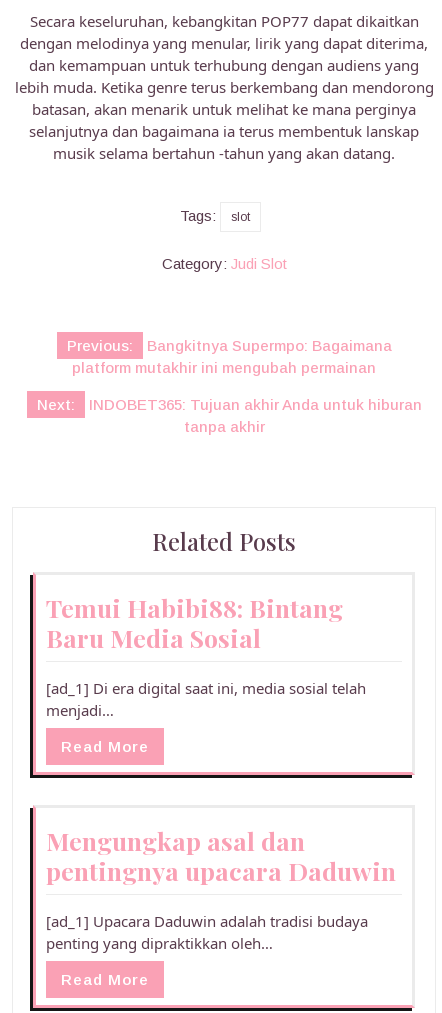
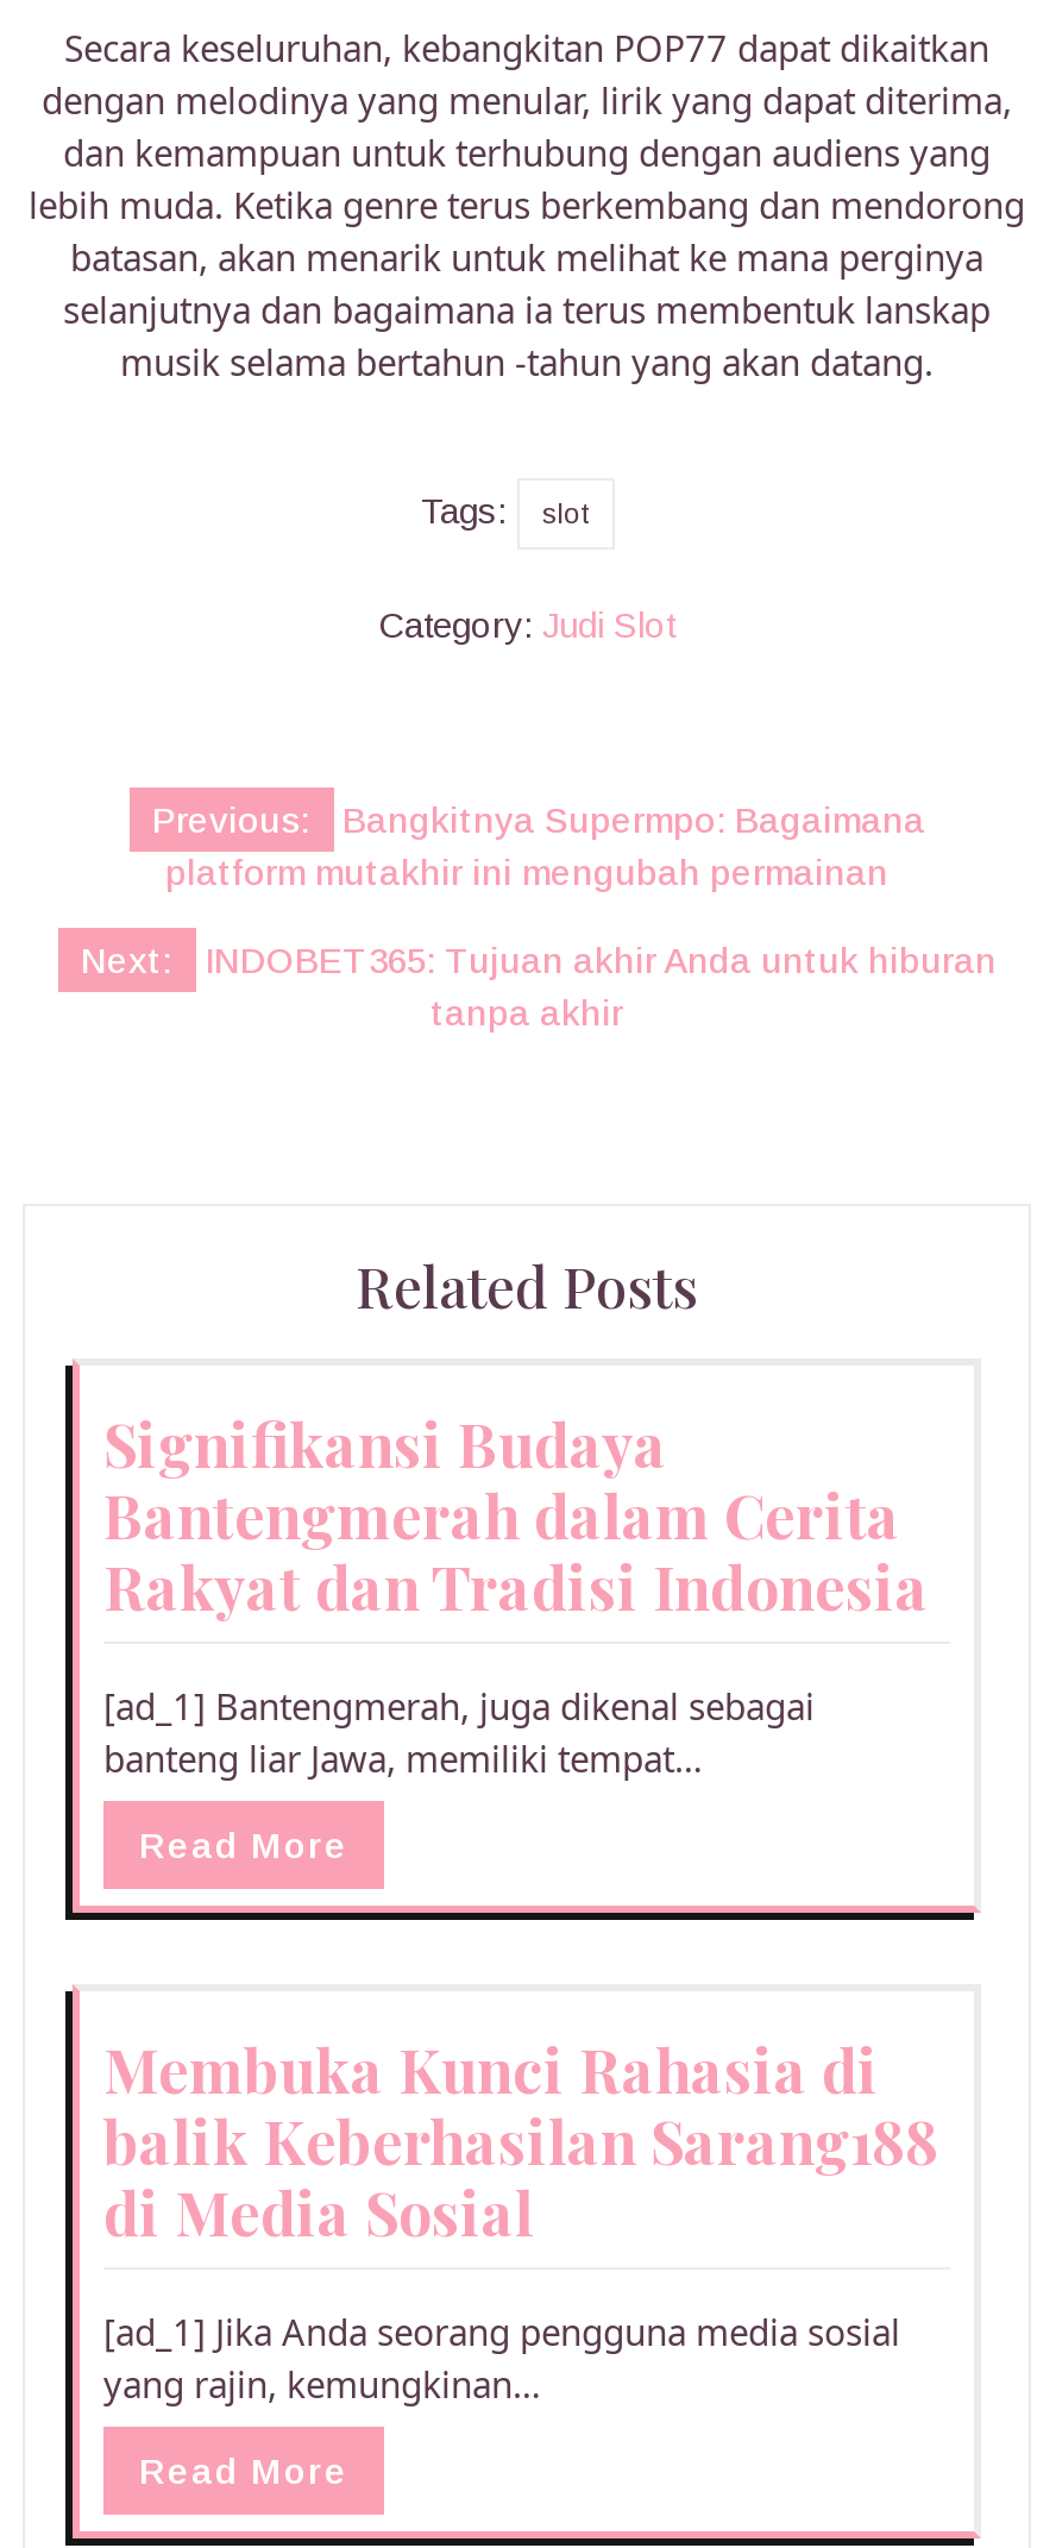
- Temui Habibi88: Bintang
- Baru Media Sosial
+ Signifikansi Budaya
+ Bantengmerah dalam Cerita
+ Rakyat dan Tradisi Indonesia

- [ad_1] Di era digital saat ini, media sosial telah
- menjadi…
+ [ad_1] Bantengmerah, juga dikenal sebagai
+ banteng liar Jawa, memiliki tempat…

- Mengungkap asal dan
- pentingnya upacara Daduwin
+ Membuka Kunci Rahasia di
+ balik Keberhasilan Sarang188
+ di Media Sosial

- [ad_1] Upacara Daduwin adalah tradisi budaya
- penting yang dipraktikkan oleh…
+ [ad_1] Jika Anda seorang pengguna media sosial
+ yang rajin, kemungkinan…
